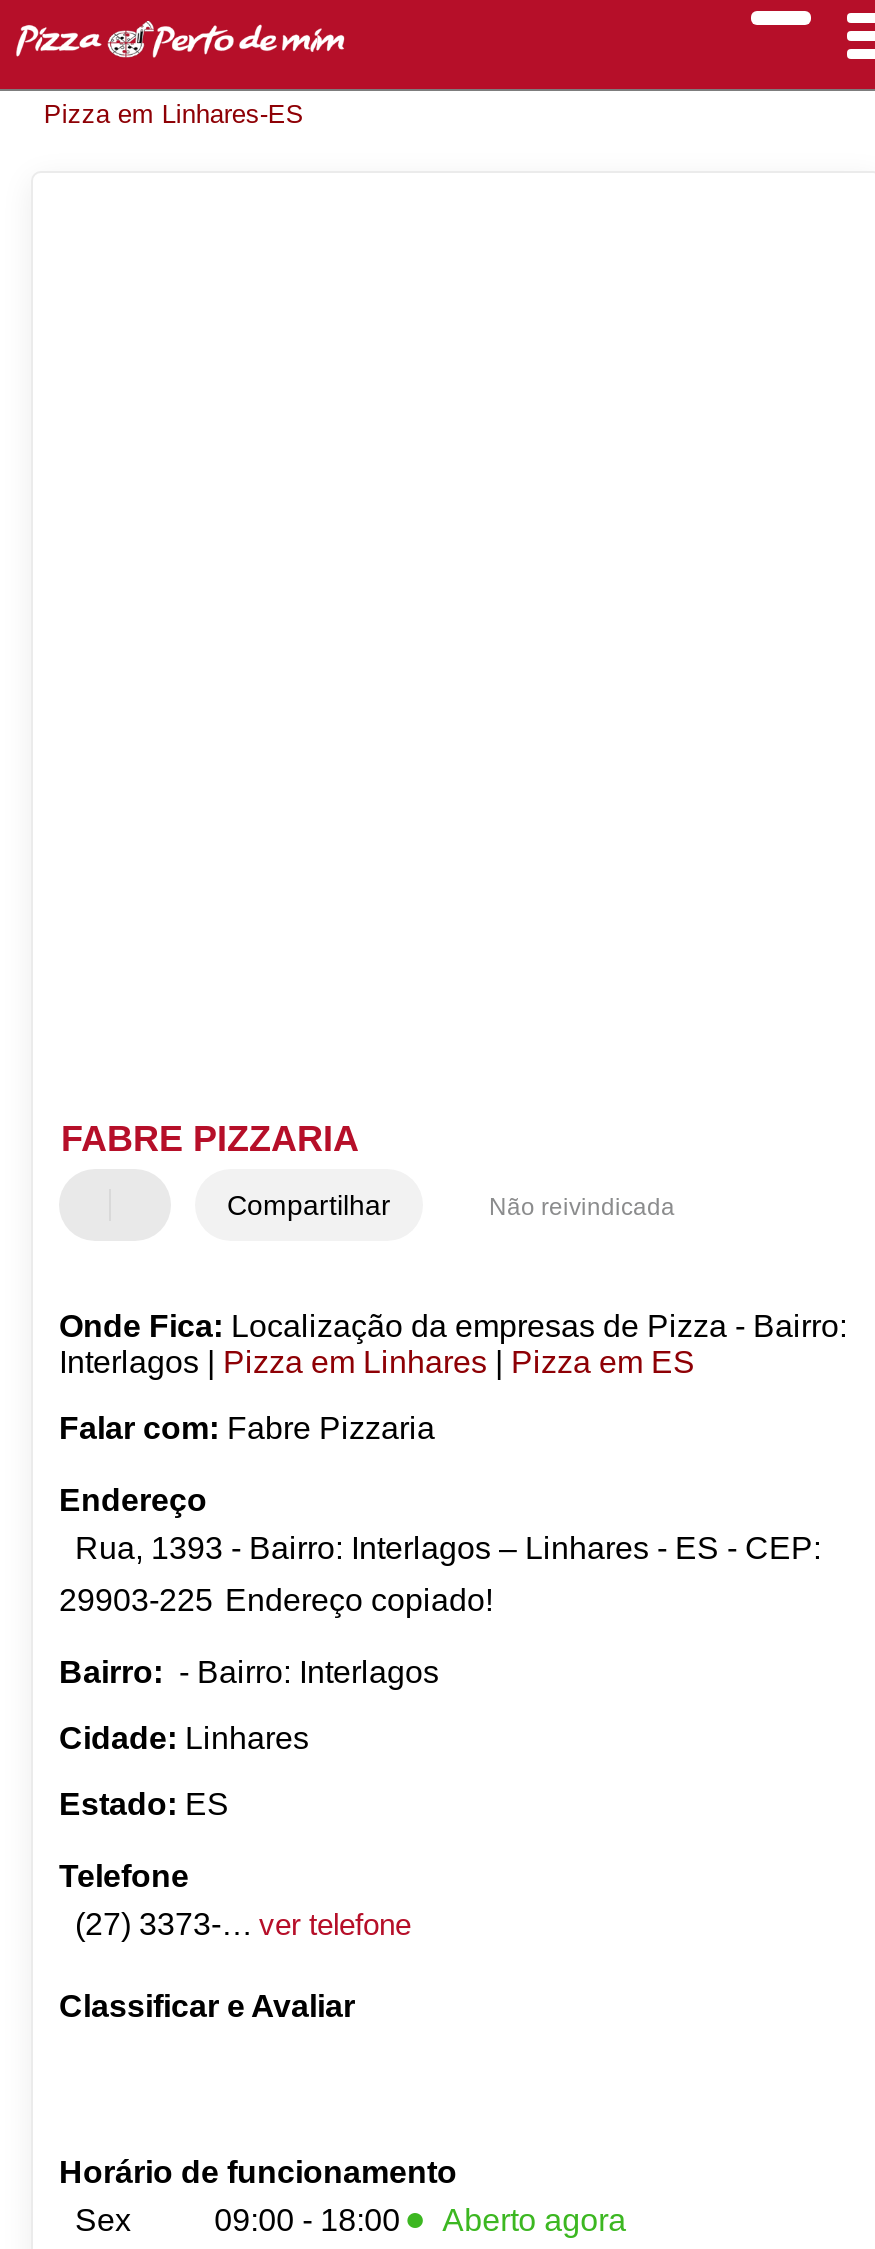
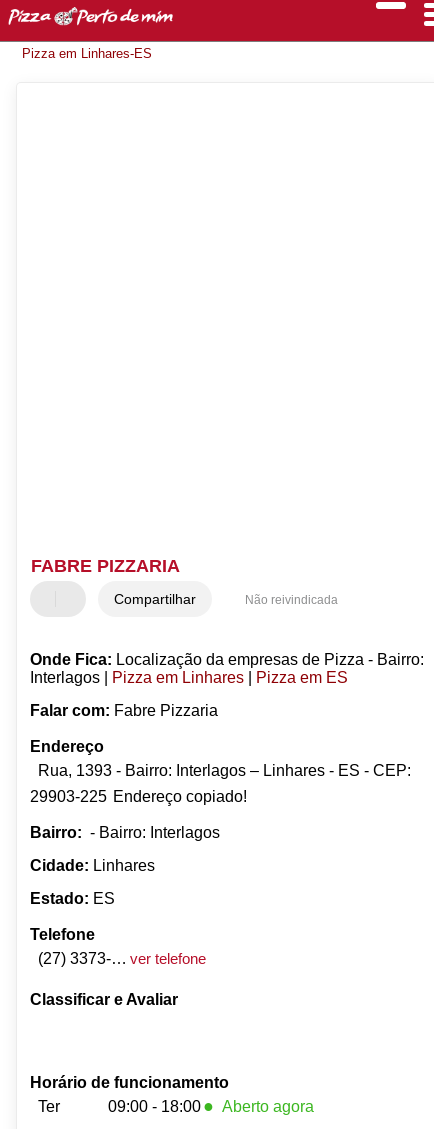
- Sex
+ Ter
